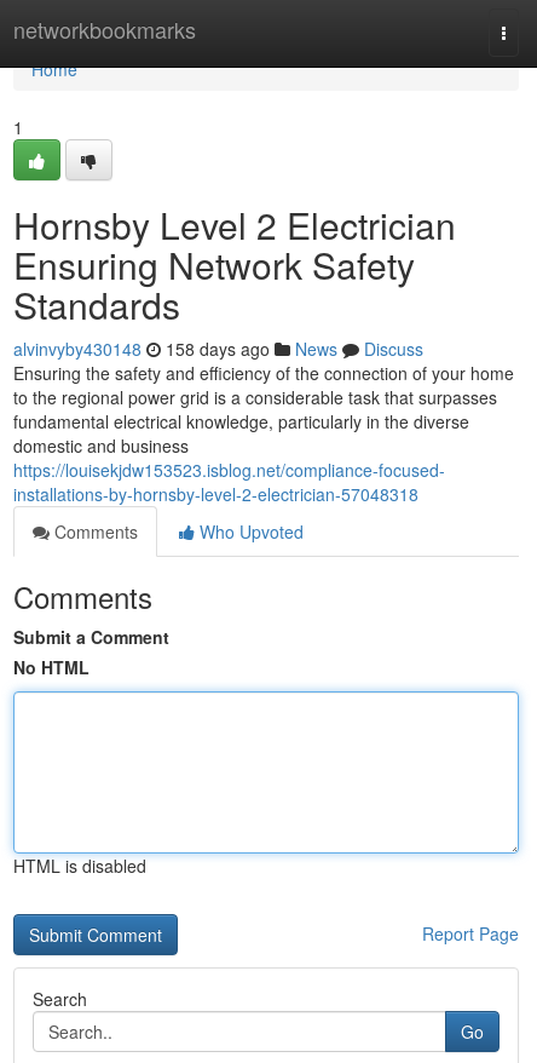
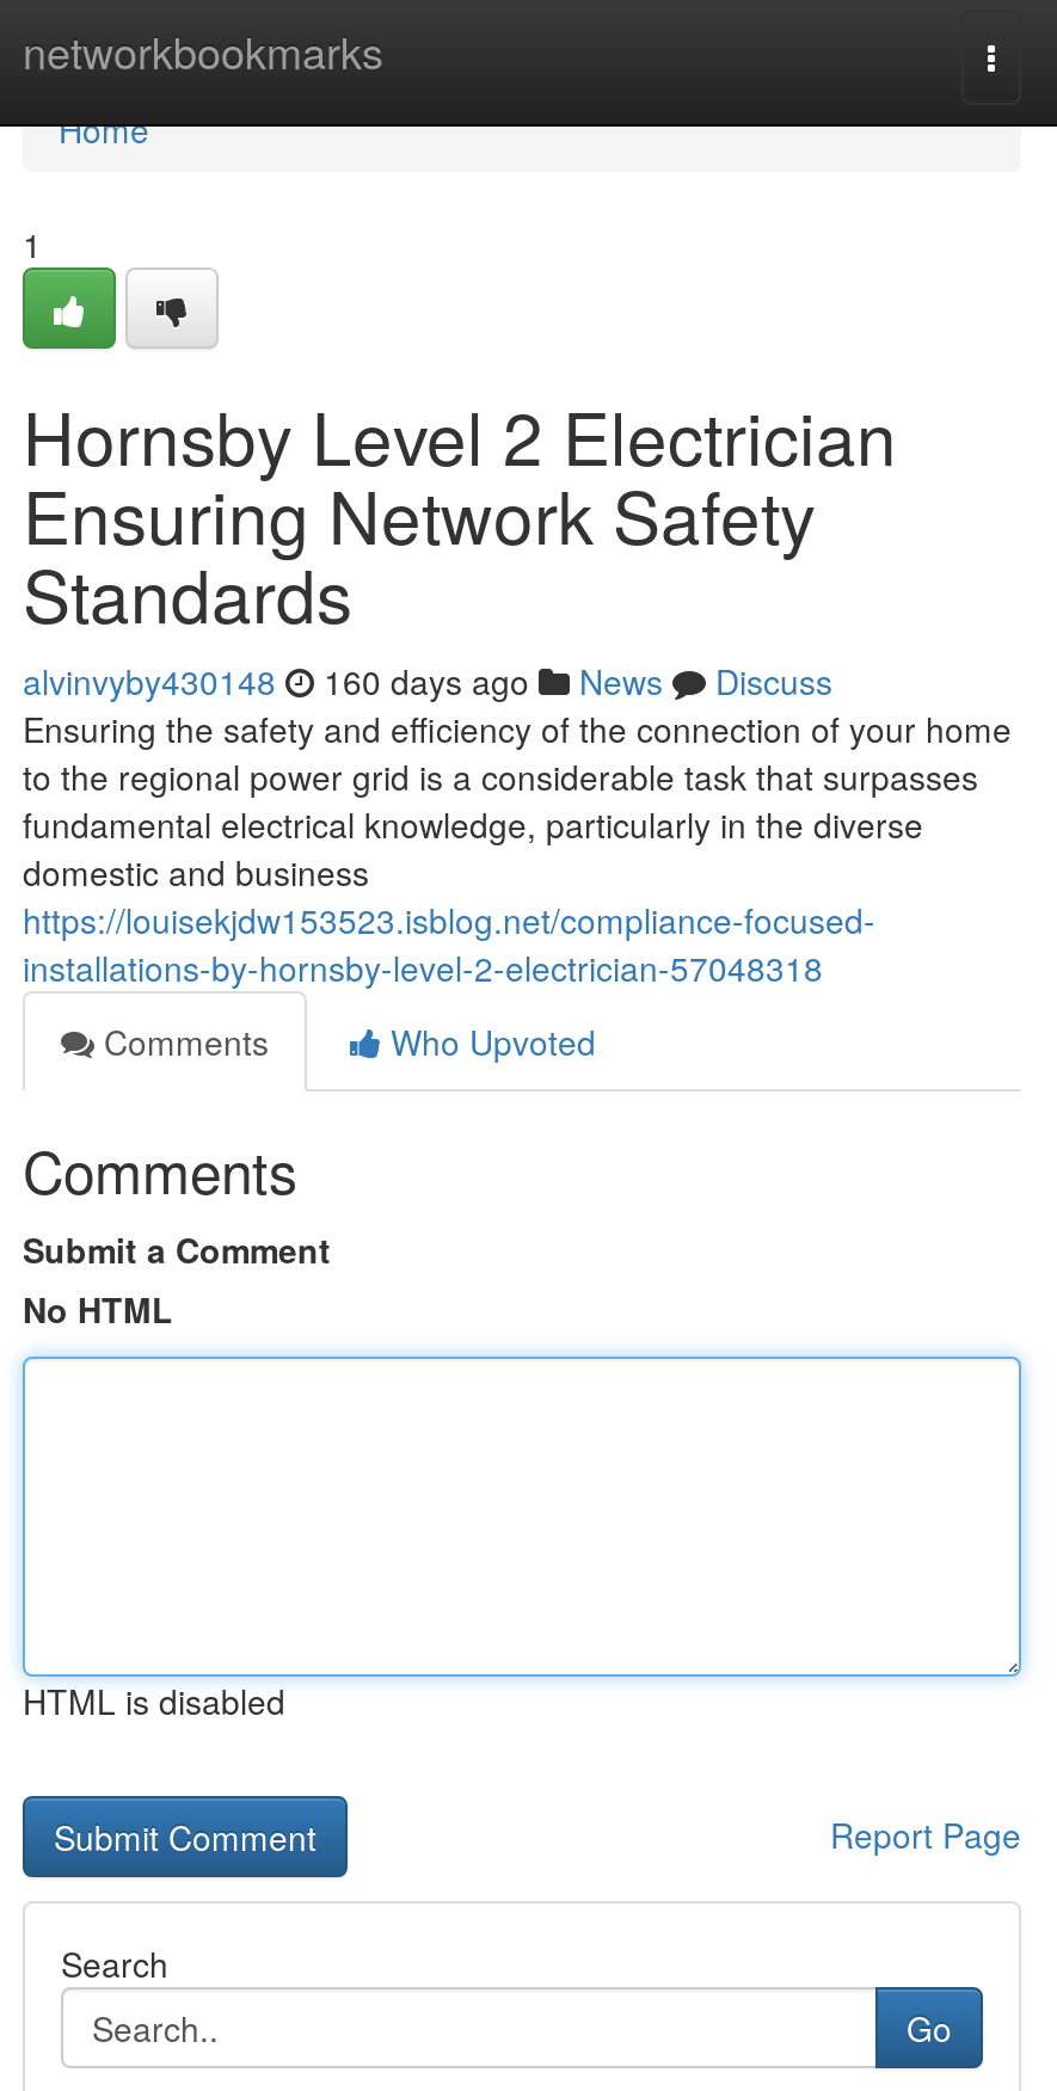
- alvinvyby430148 158 days ago News Discuss
+ alvinvyby430148 160 days ago News Discuss
